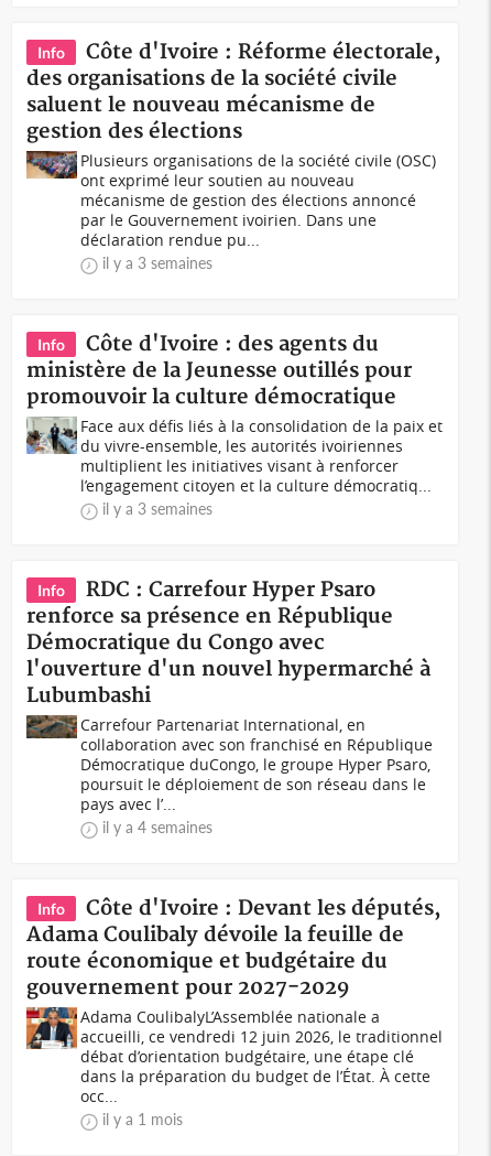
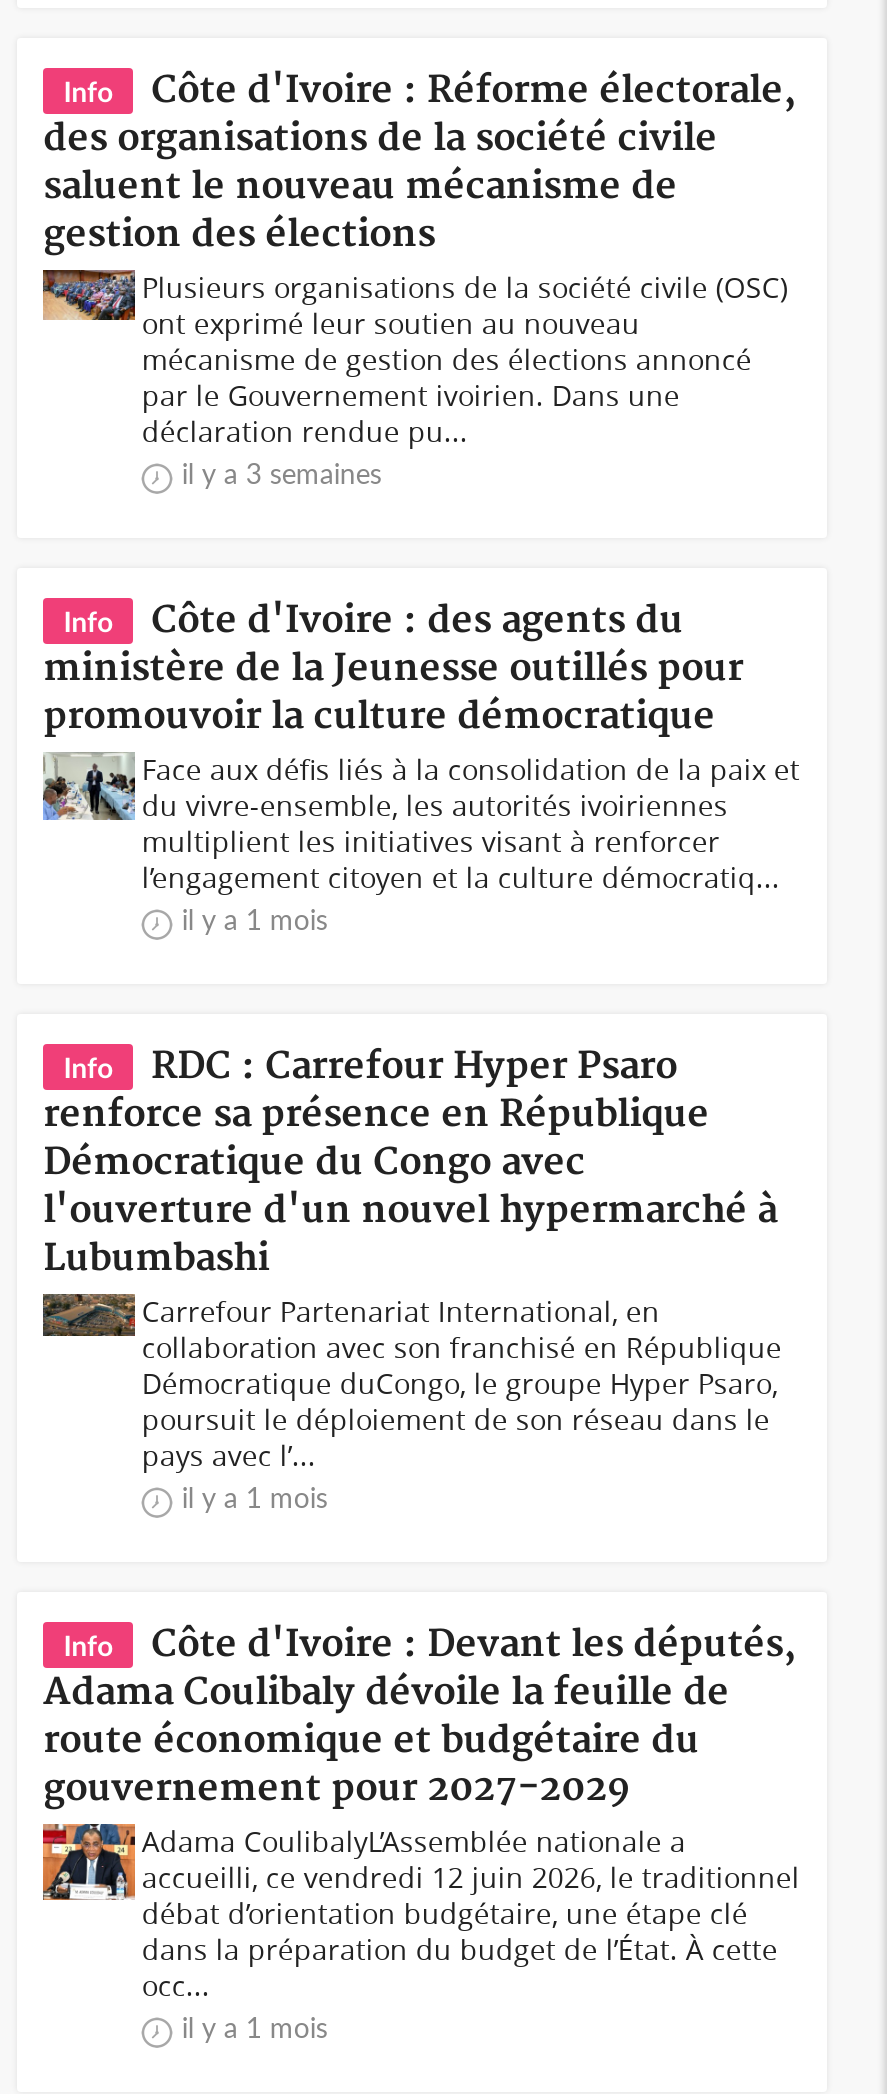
- il y a 3 semaines
+ il y a 1 mois

- il y a 4 semaines
+ il y a 1 mois
